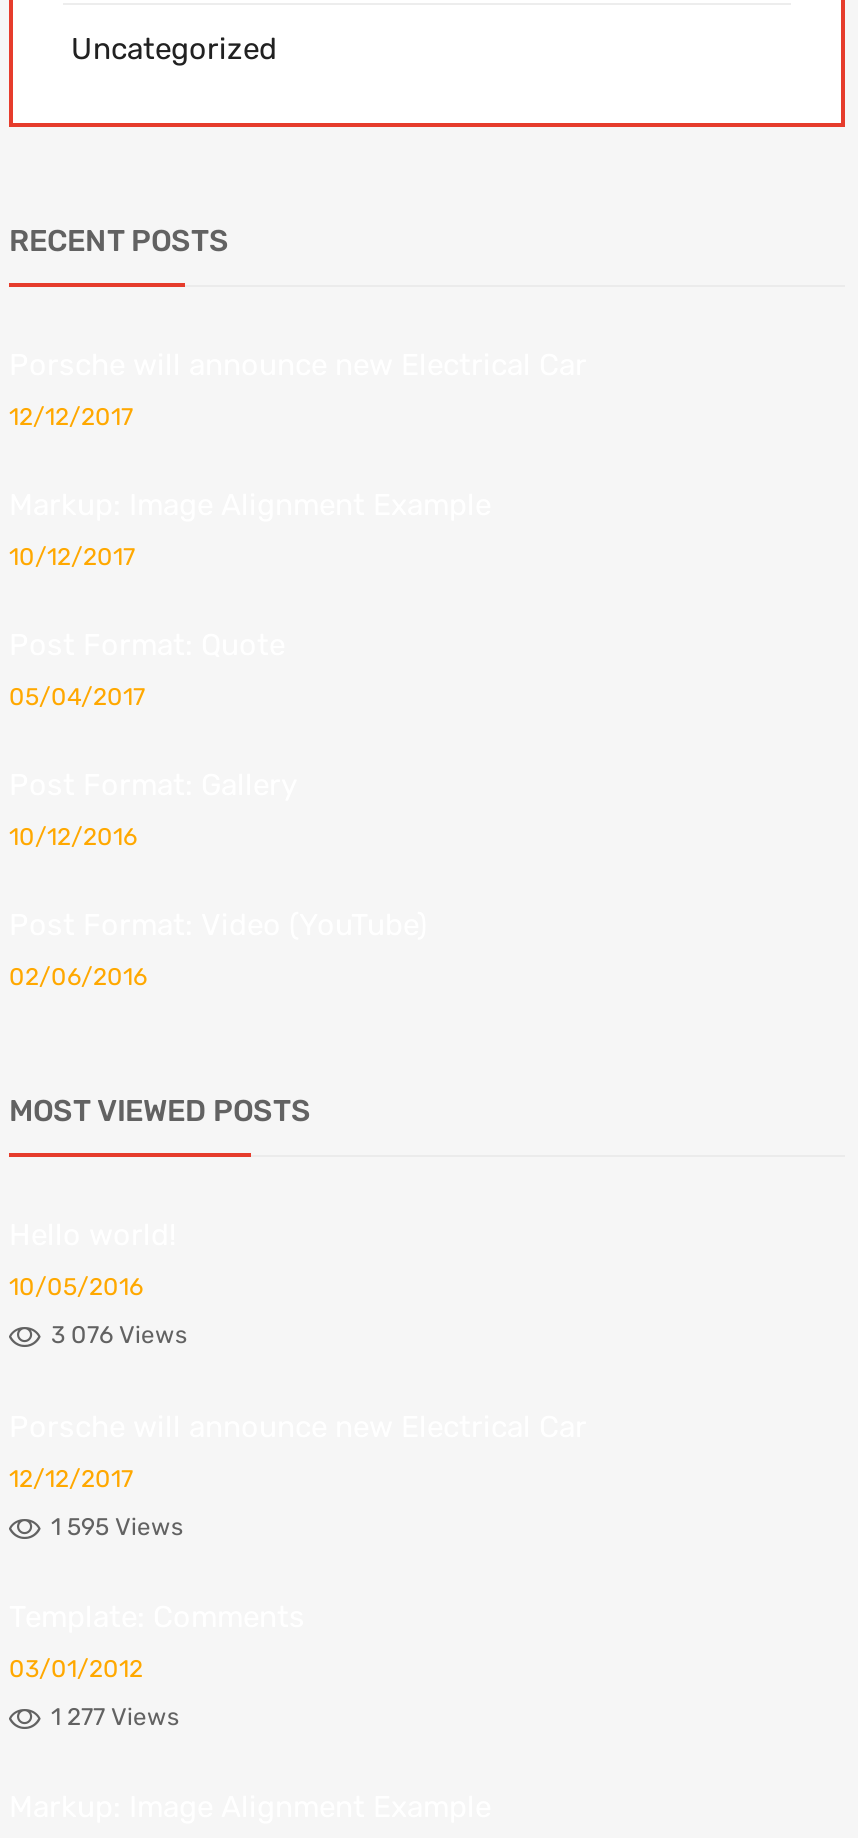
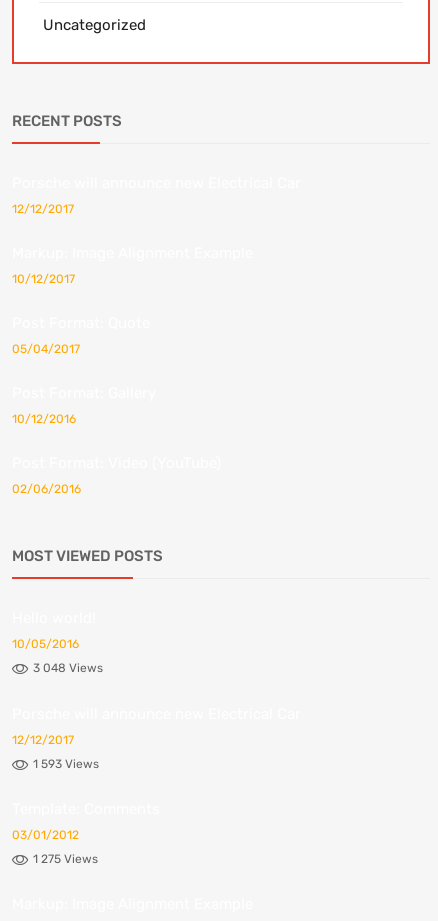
- 3 076 Views
+ 3 048 Views

- 1 595 Views
+ 1 593 Views

- 1 277 Views
+ 1 275 Views
